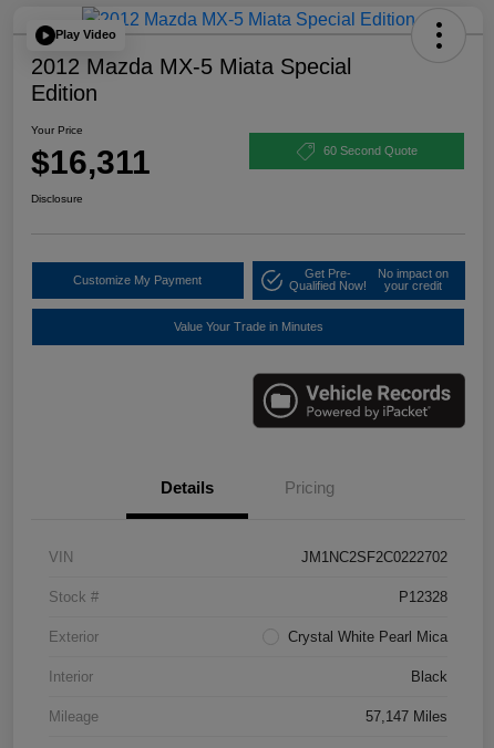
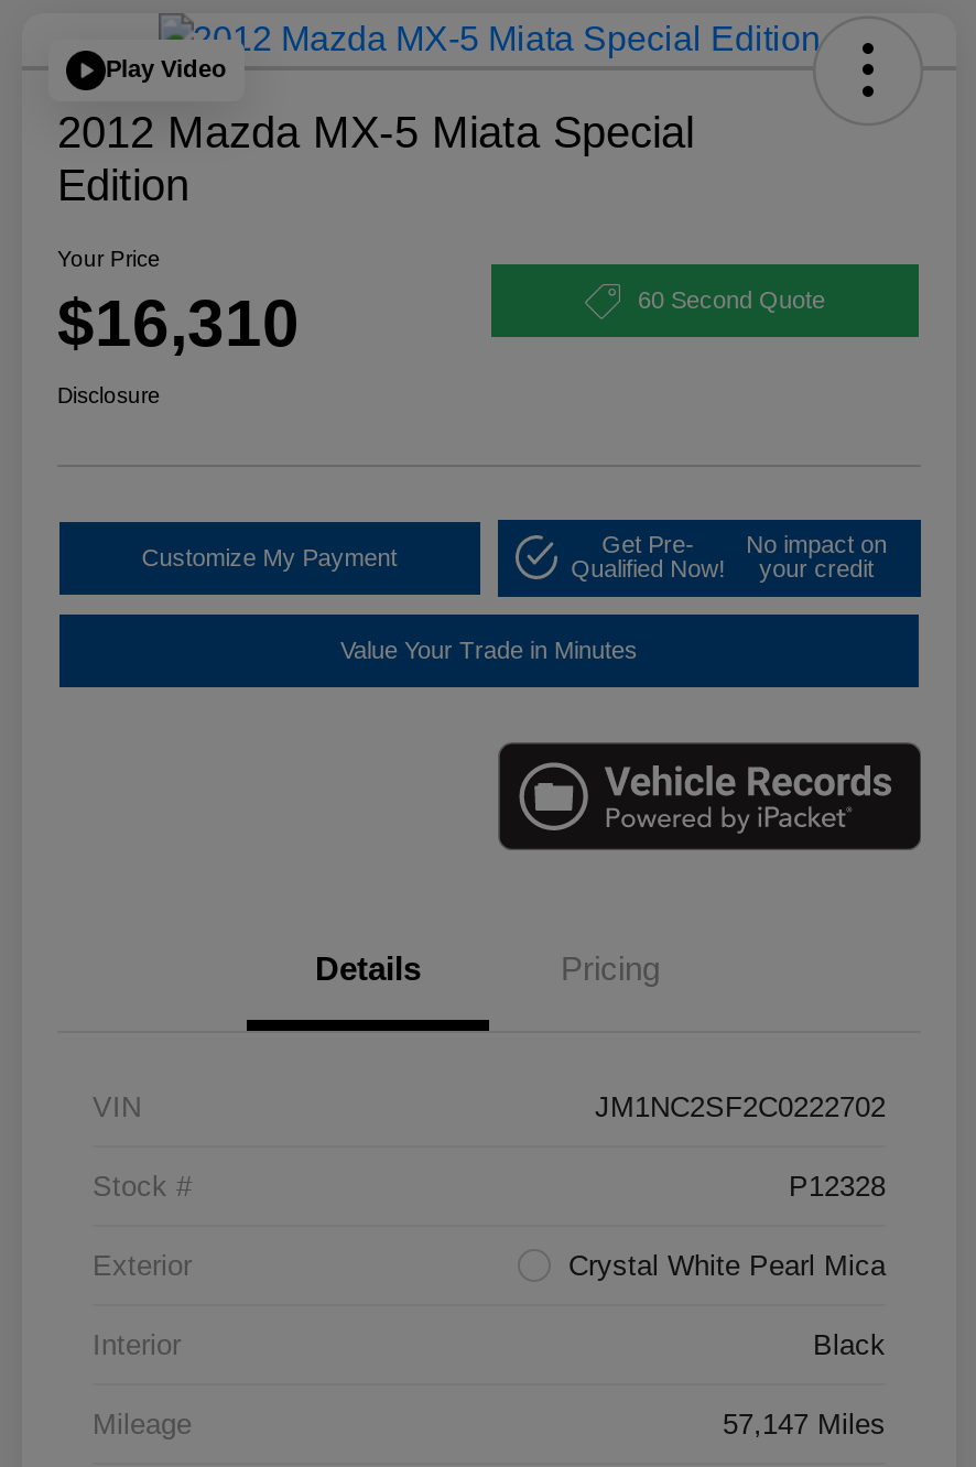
- $16,311
+ $16,310
